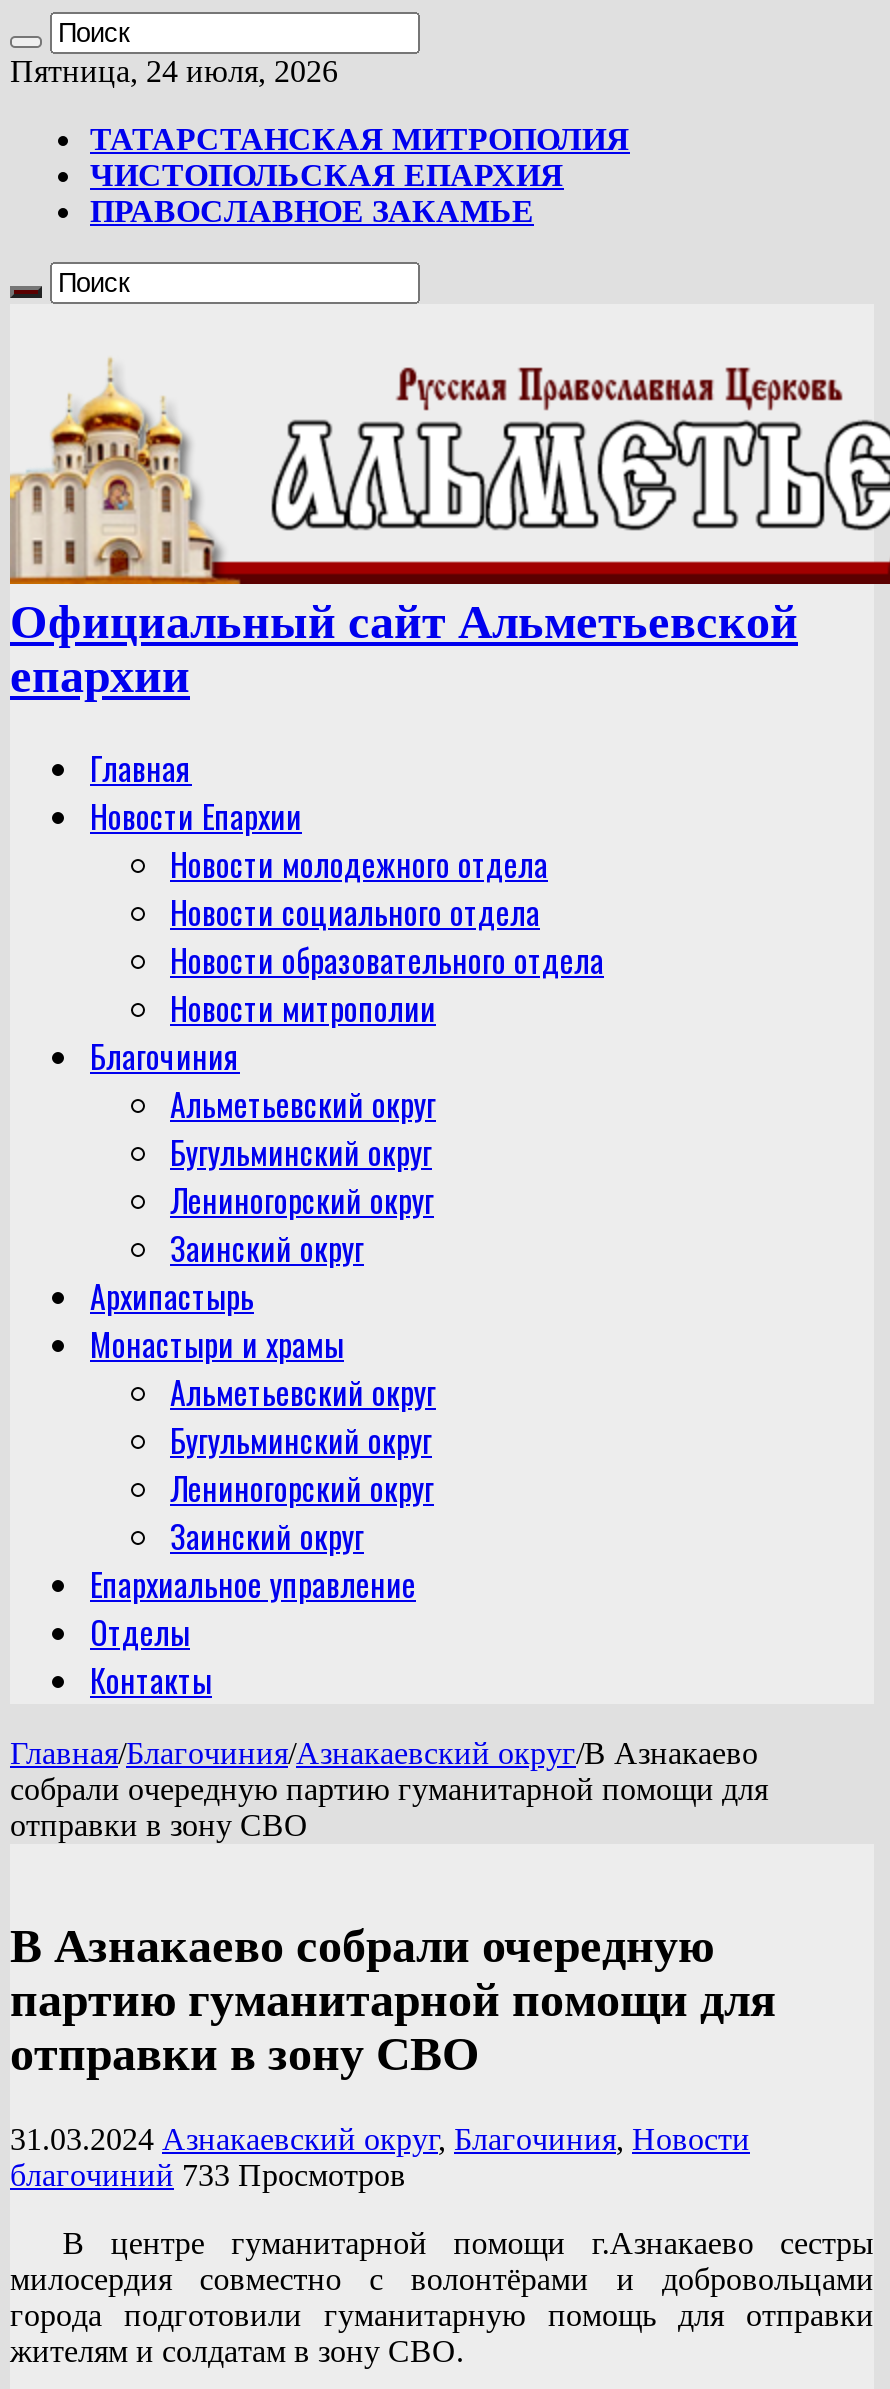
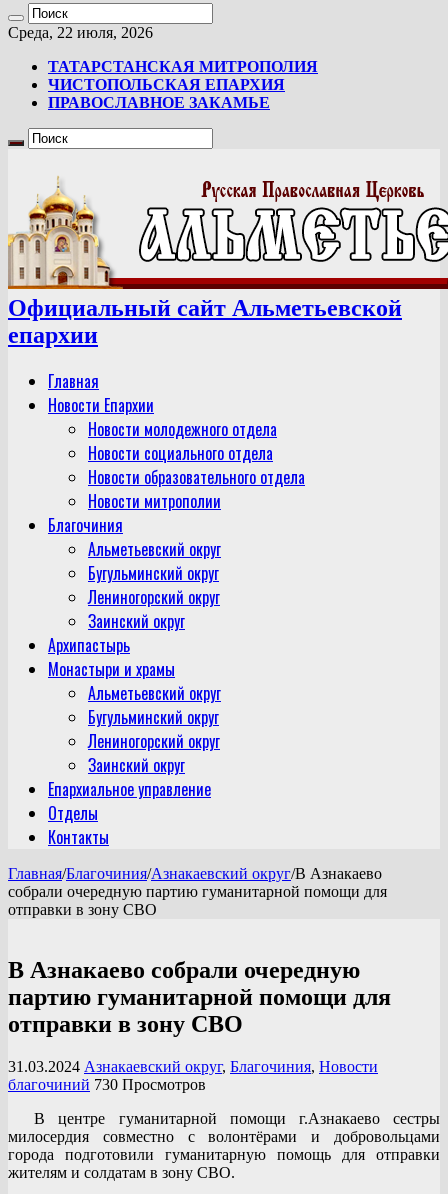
- Пятница, 24 июля, 2026
+ Среда, 22 июля, 2026

- благочиний 733 Просмотров
+ благочиний 730 Просмотров
